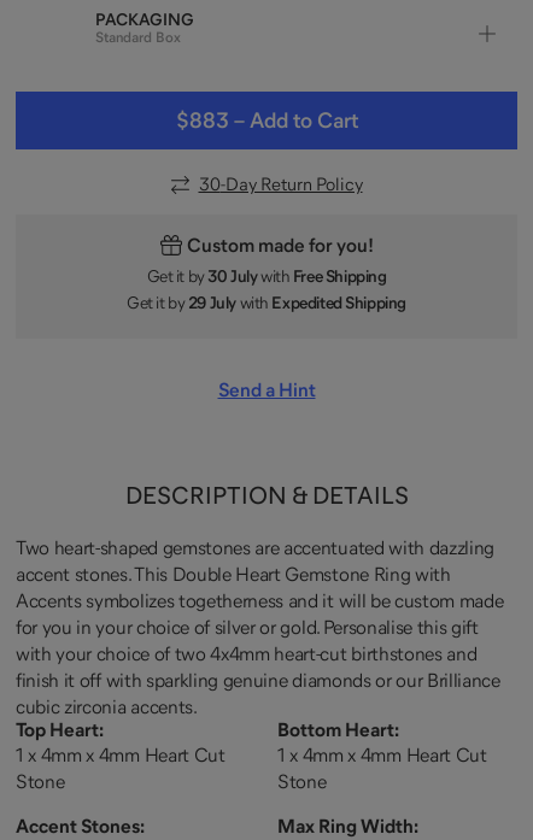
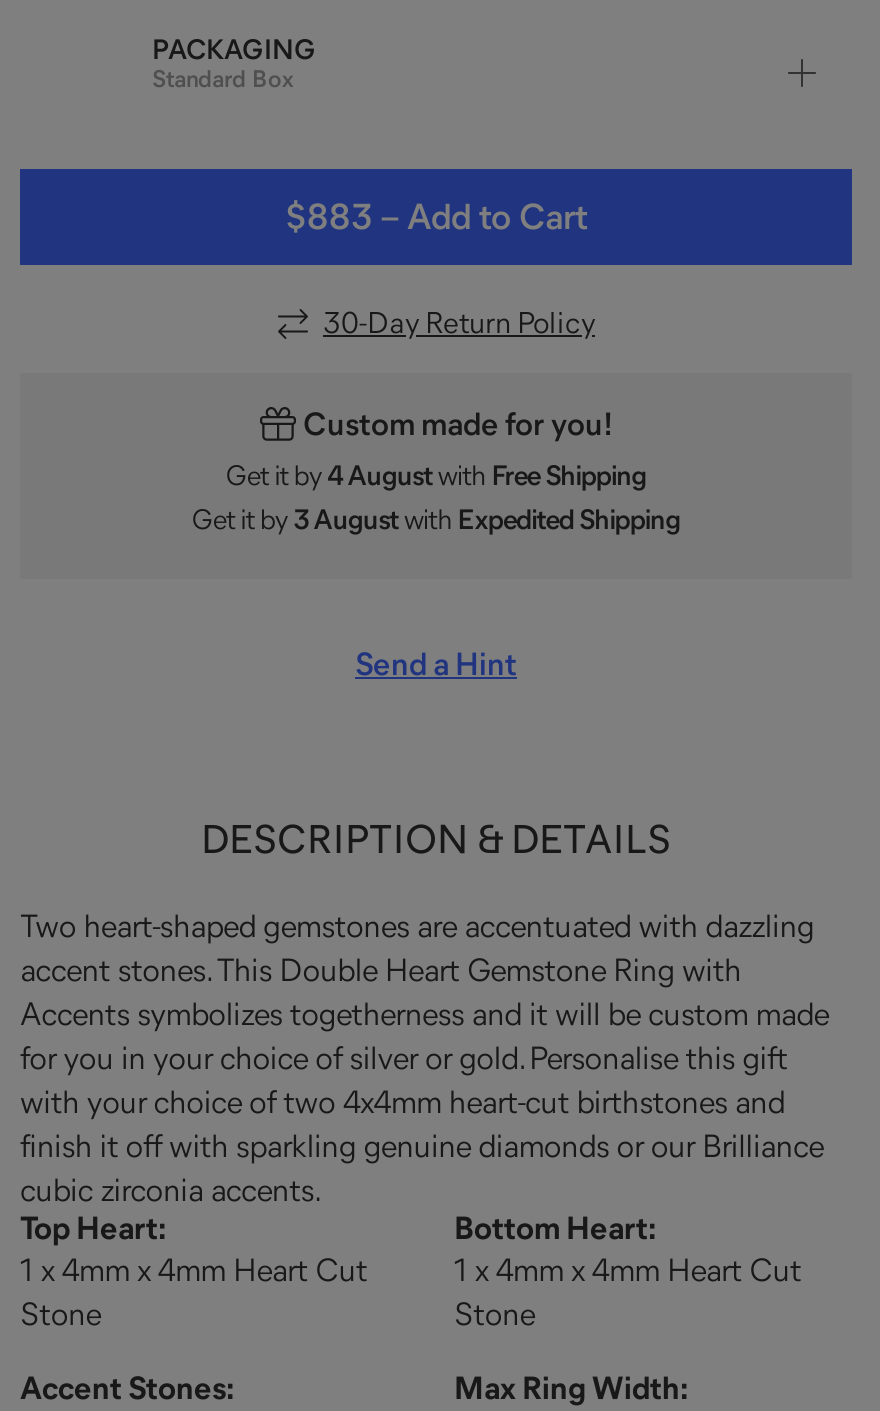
- Get it by 30 July with Free Shipping
+ Get it by 4 August with Free Shipping

- Get it by 29 July with Expedited Shipping
+ Get it by 3 August with Expedited Shipping
